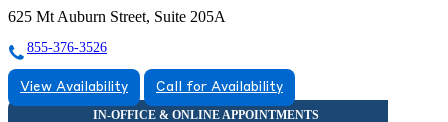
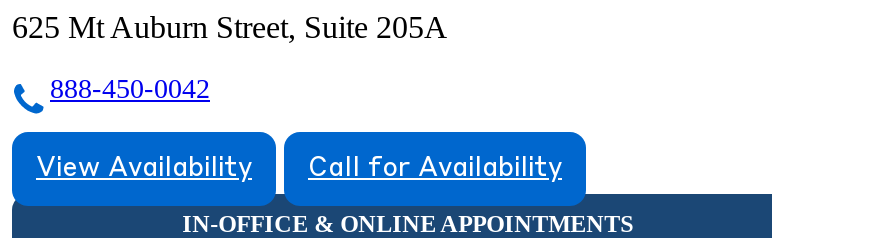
- 855-376-3526
+ 888-450-0042
